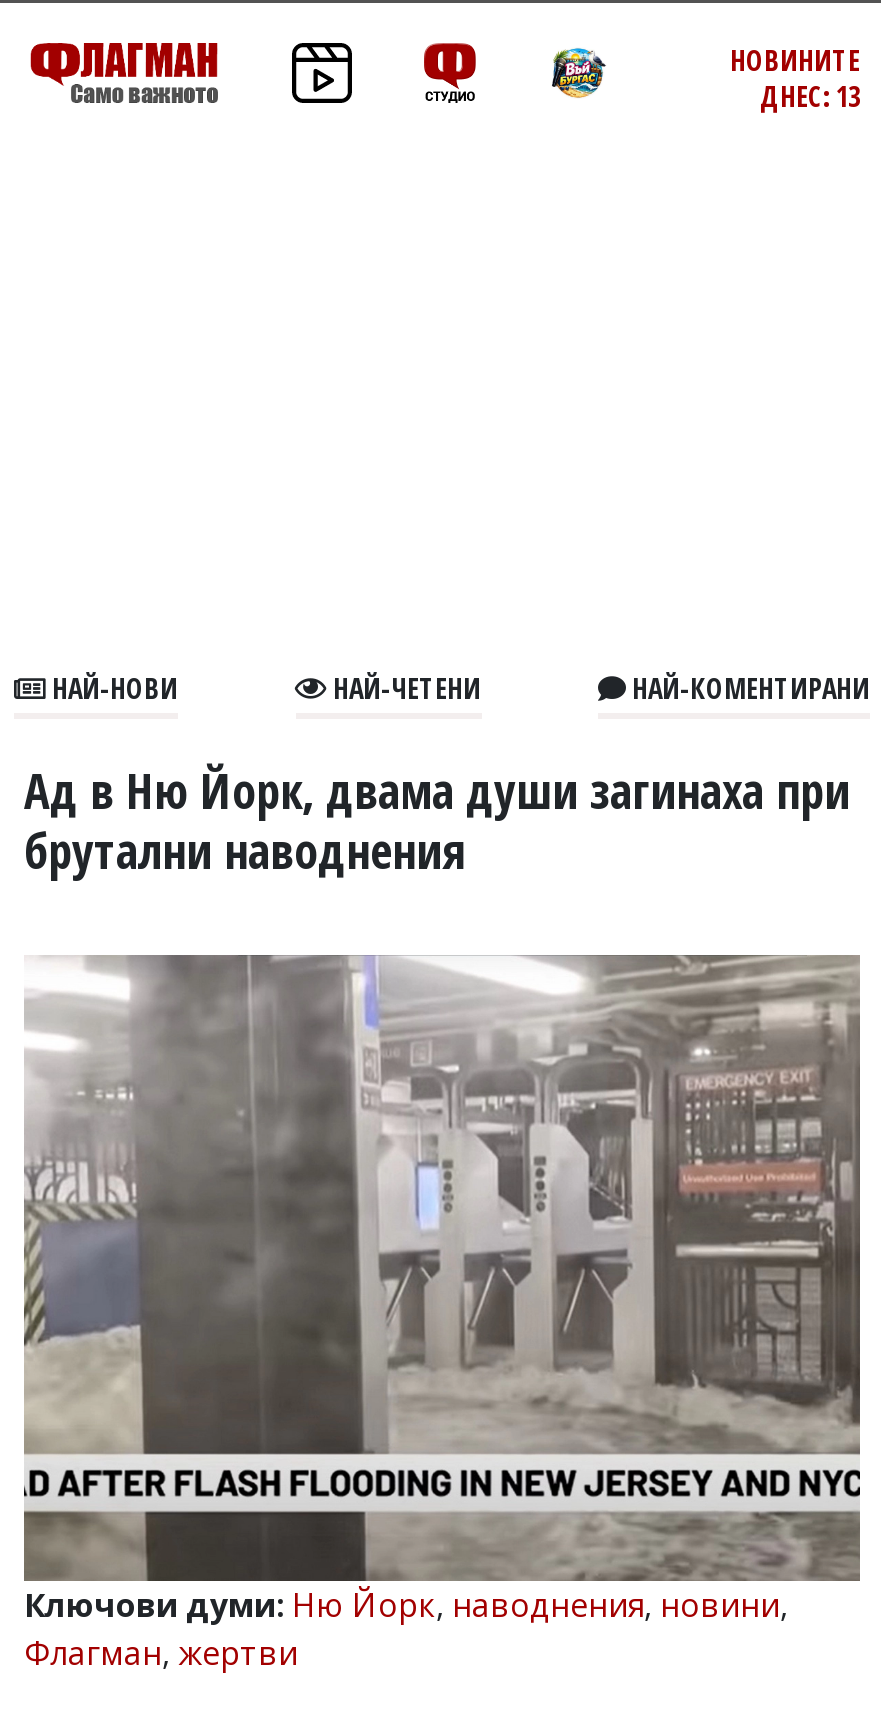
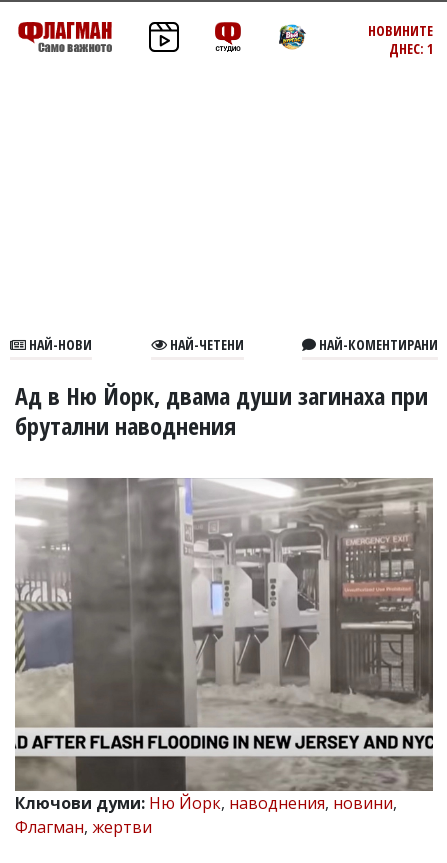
- ДНЕС: 13
+ ДНЕС: 1
